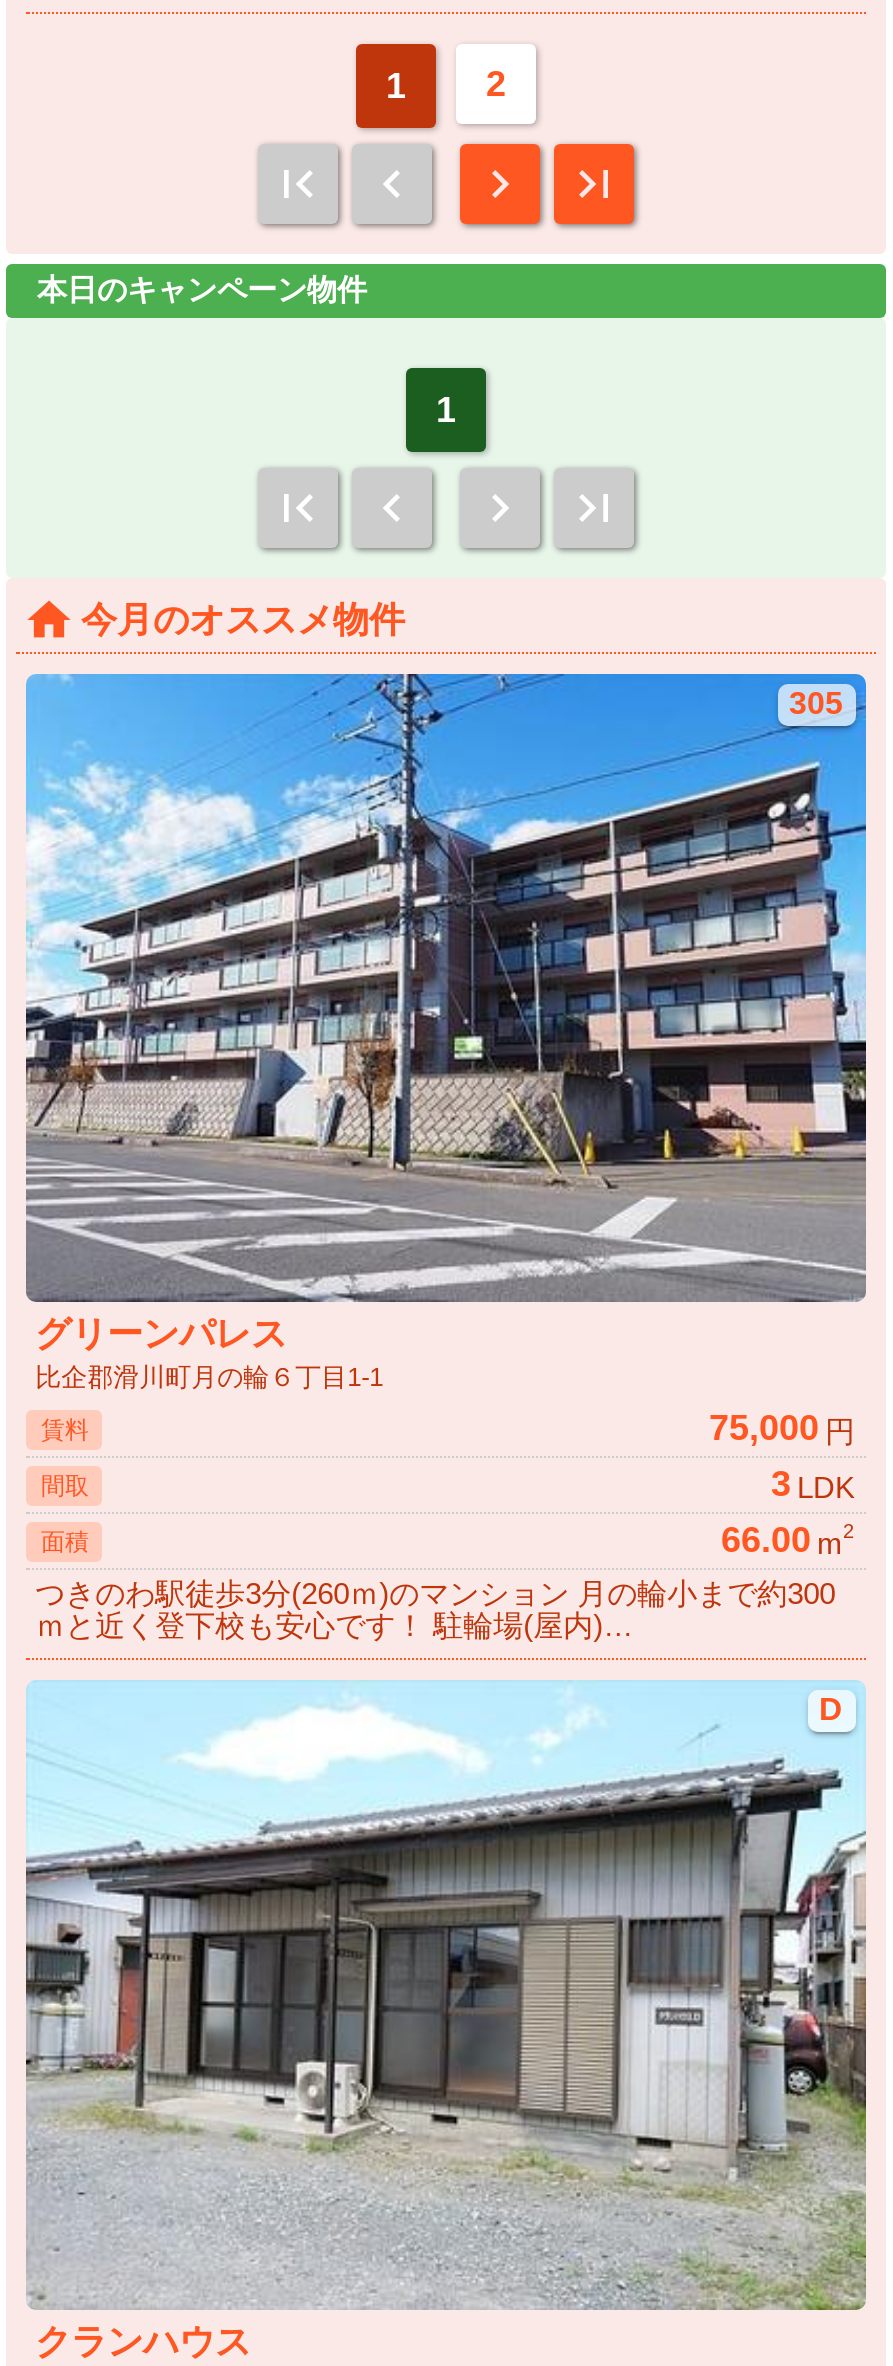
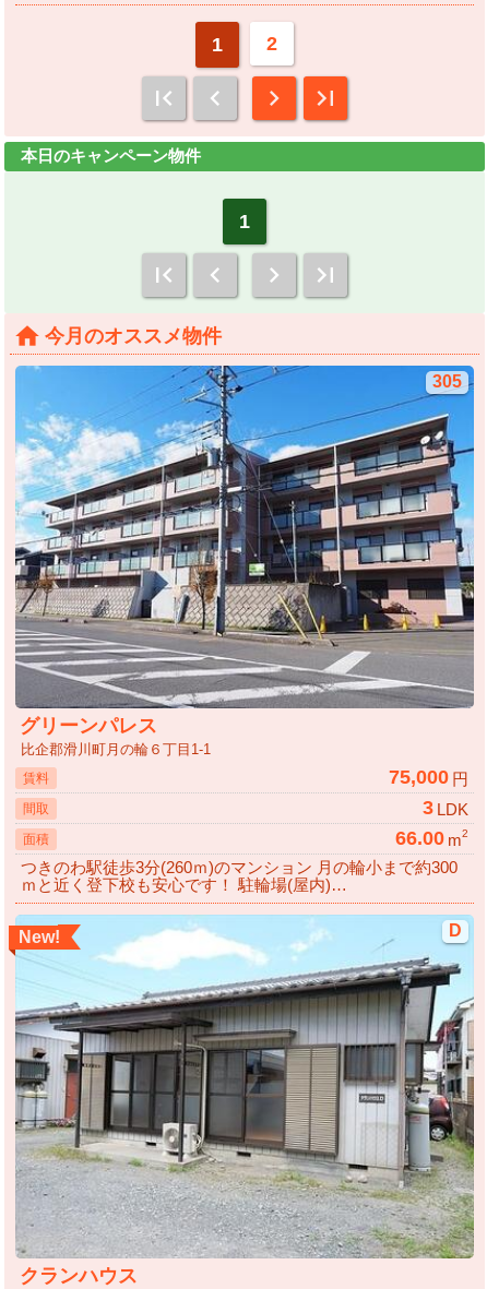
+ New!
